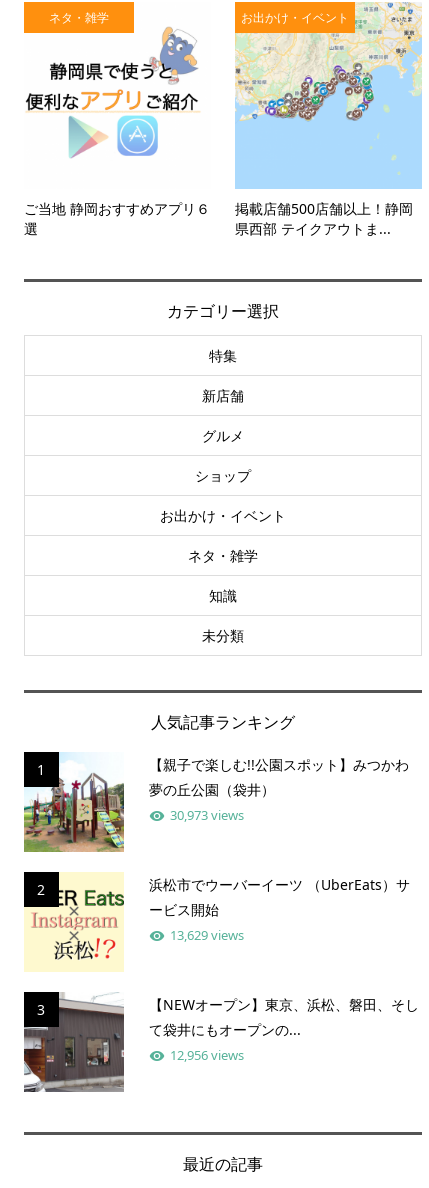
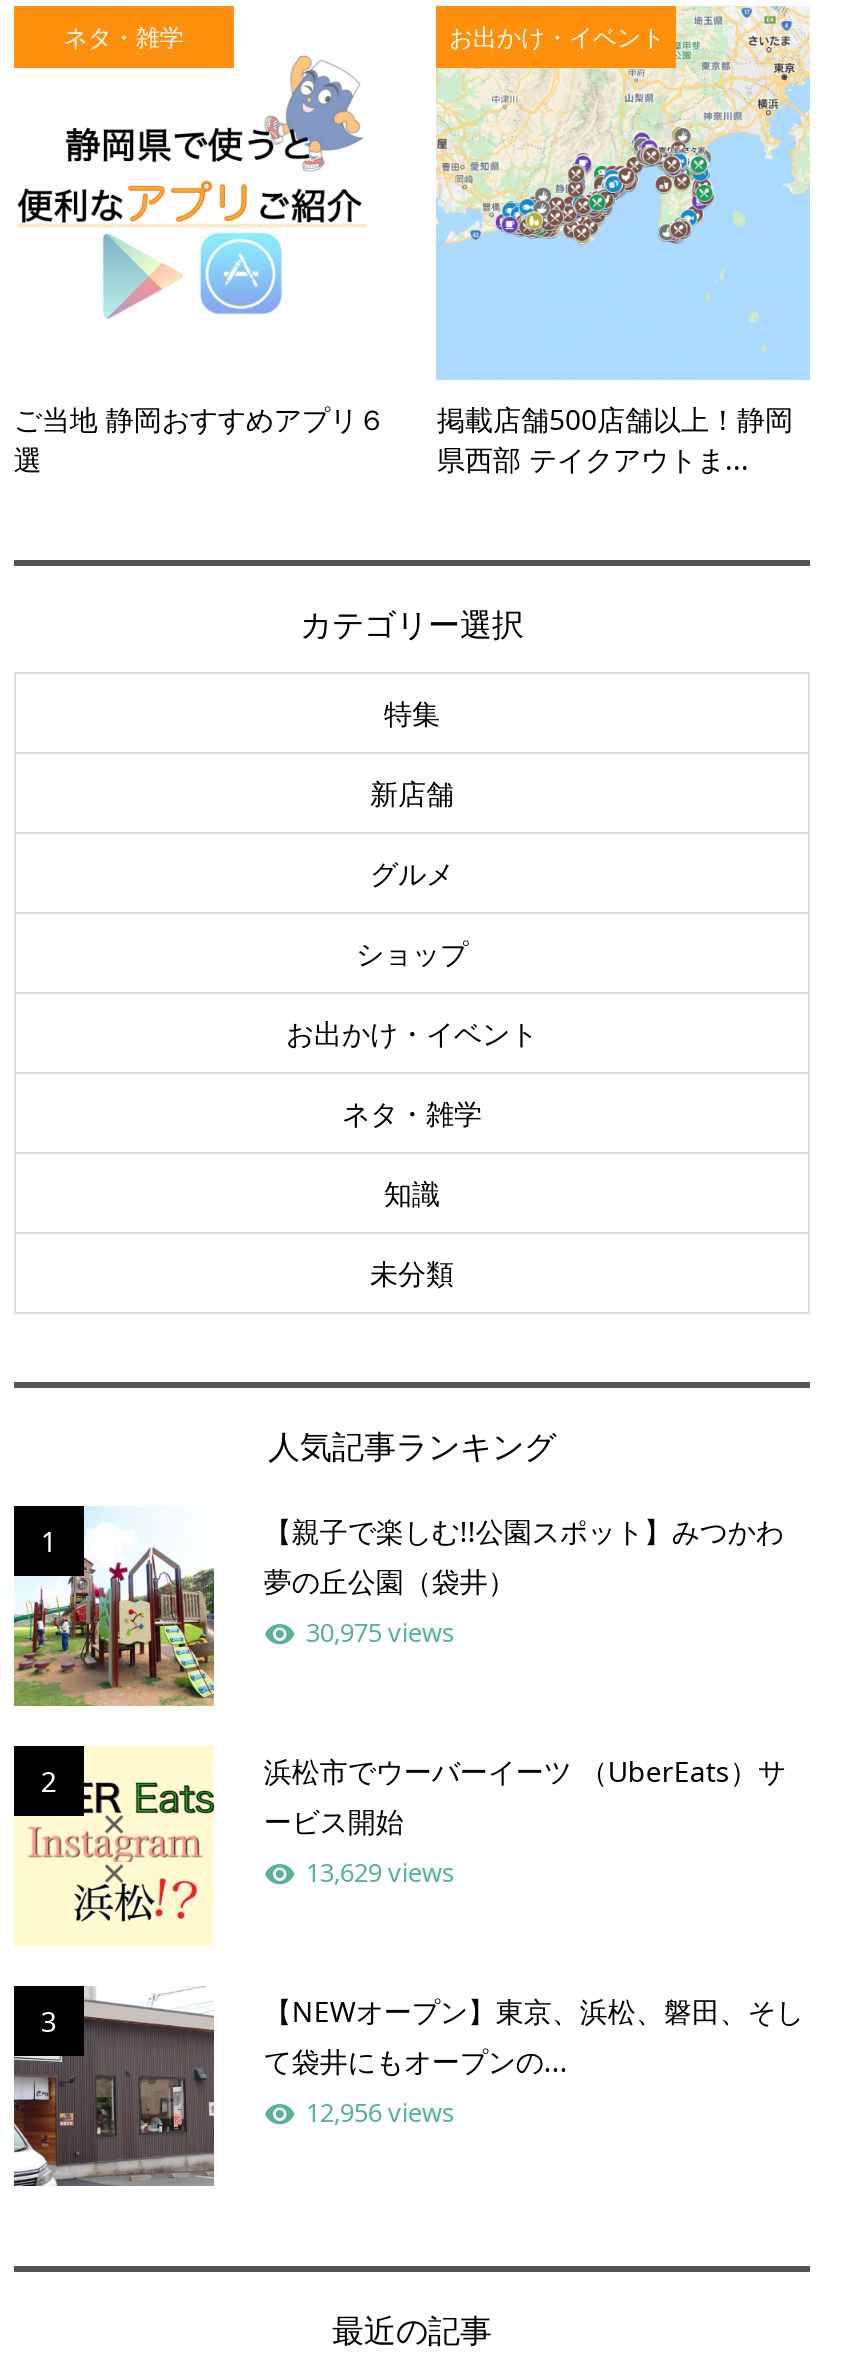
- 30,973 views
+ 30,975 views
